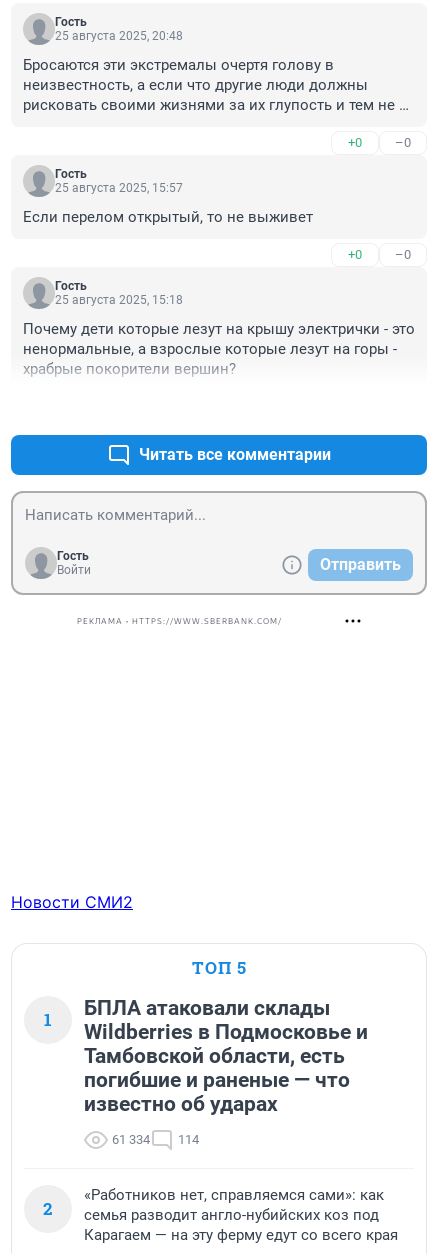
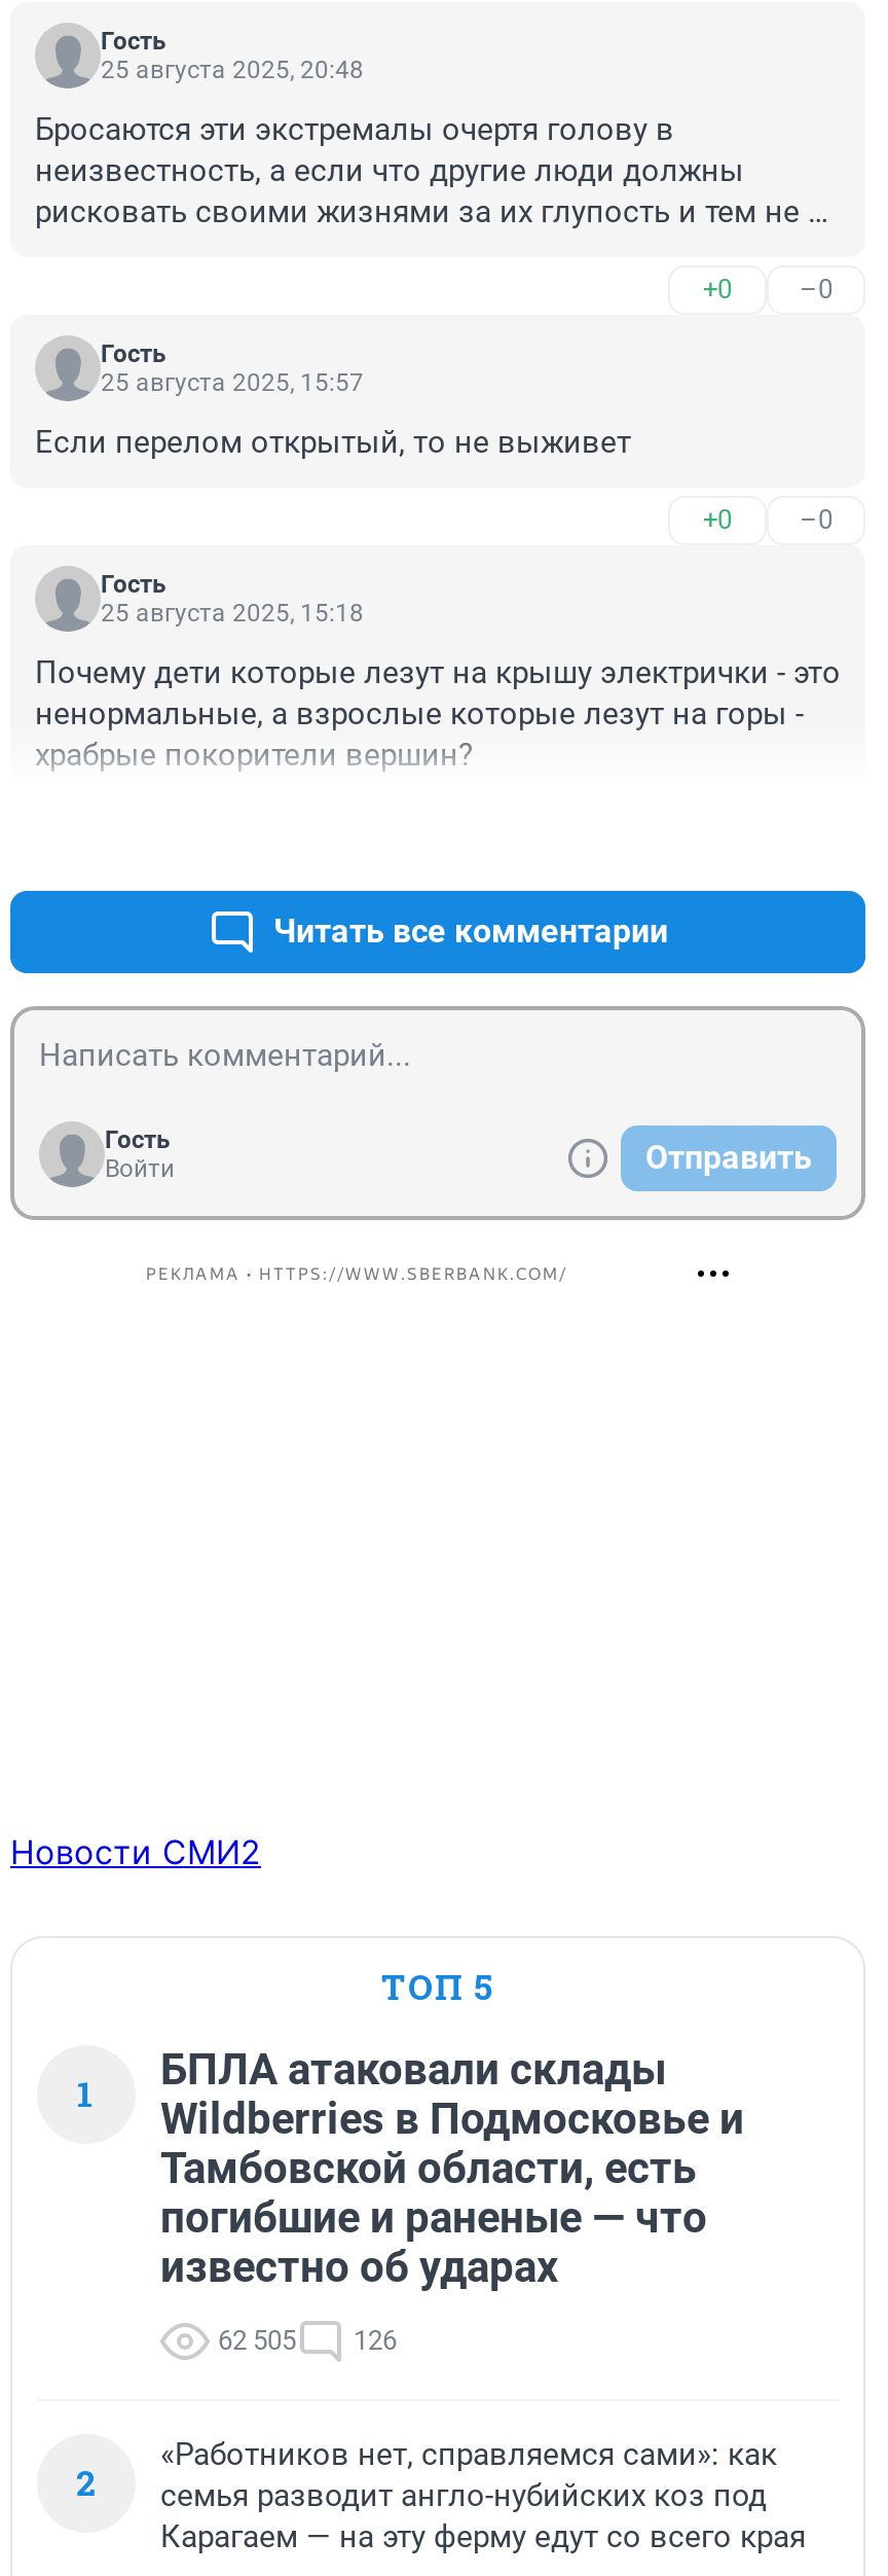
- 61 334
+ 62 505

- 114
+ 126
